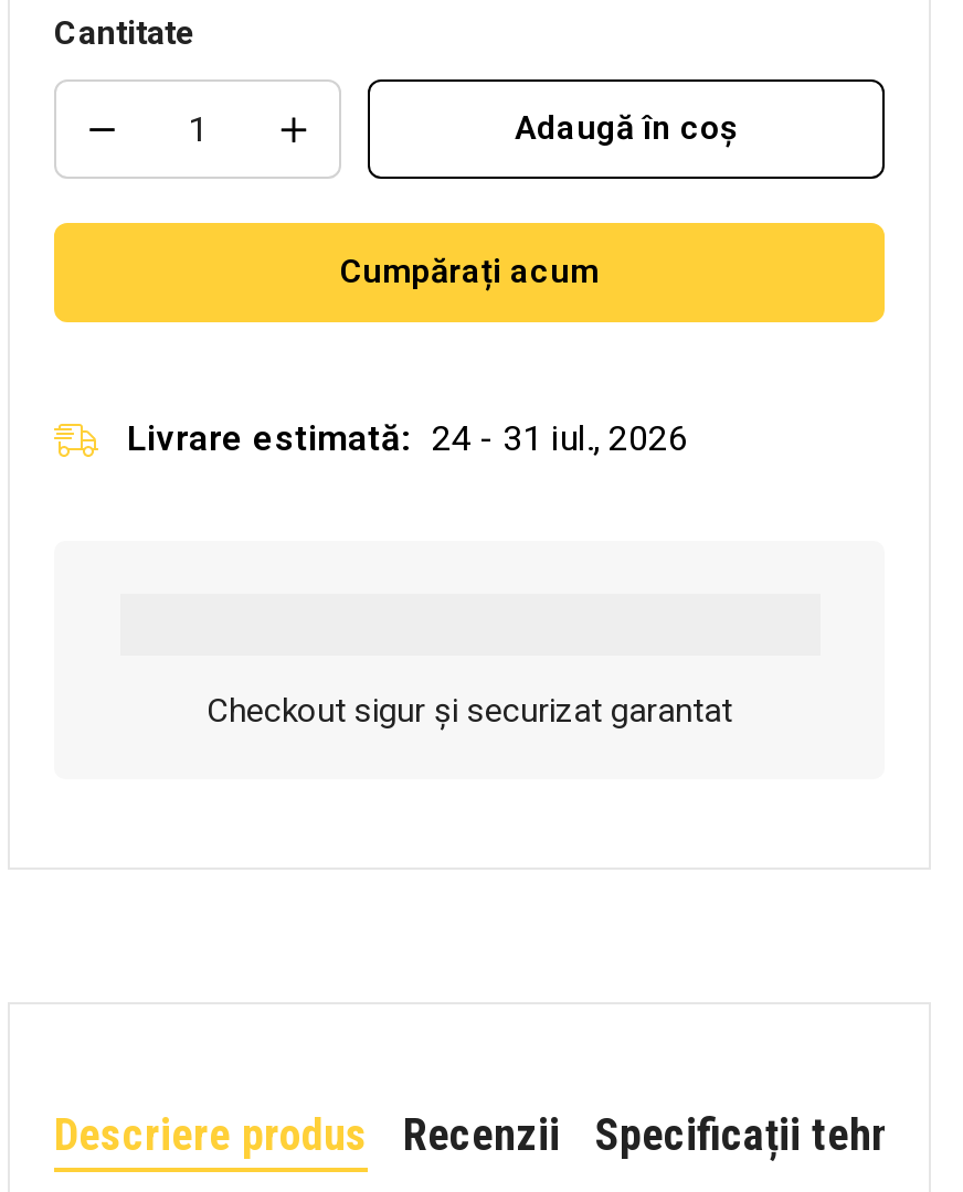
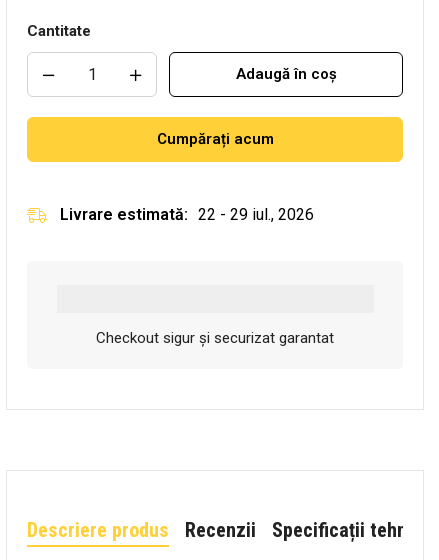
- Livrare estimată: 24 - 31 iul., 2026
+ Livrare estimată: 22 - 29 iul., 2026
